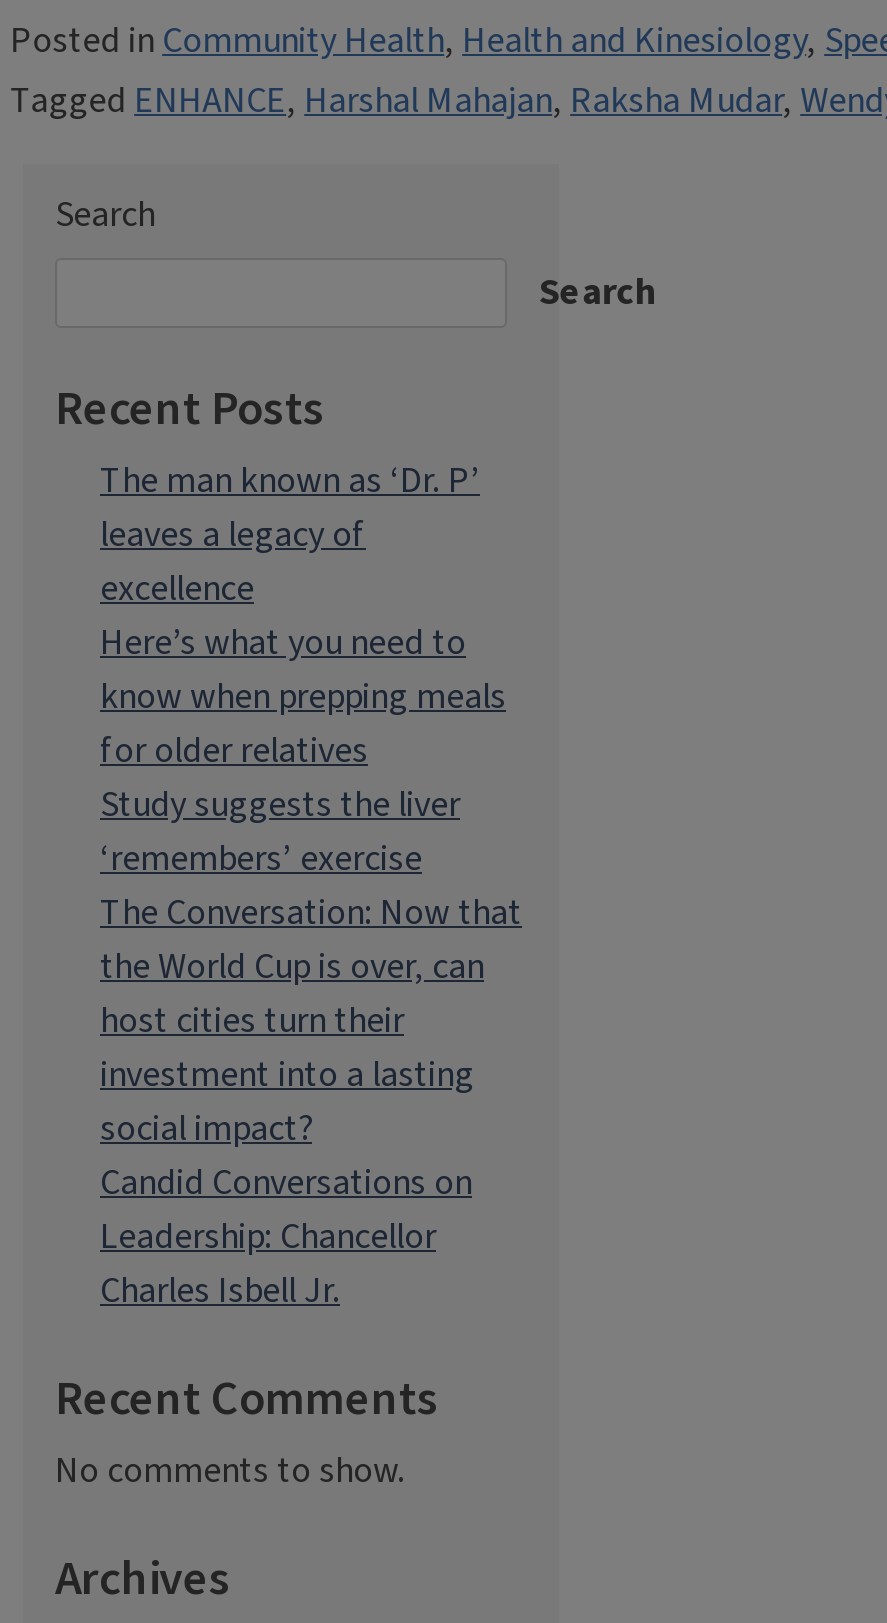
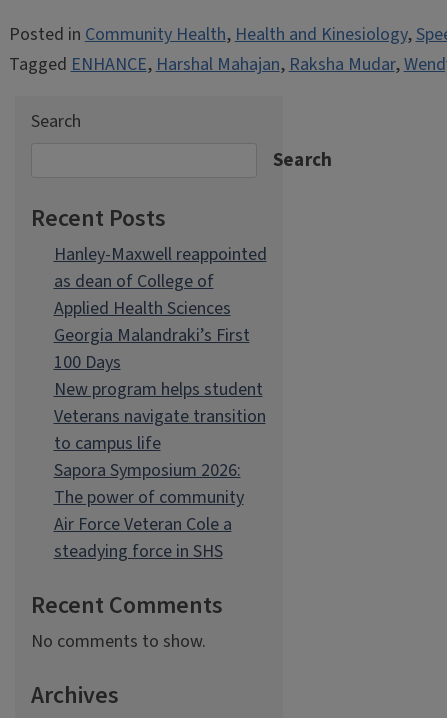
- The man known as ‘Dr. P’
- leaves a legacy of
- excellence
- Here’s what you need to
- know when prepping meals
- for older relatives
- Study suggests the liver
- ‘remembers’ exercise
- The Conversation: Now that
- the World Cup is over, can
- host cities turn their
- investment into a lasting
- social impact?
- Candid Conversations on
- Leadership: Chancellor
- Charles Isbell Jr.
+ Hanley-Maxwell reappointed
+ as dean of College of
+ Applied Health Sciences
+ Georgia Malandraki’s First
+ 100 Days
+ New program helps student
+ Veterans navigate transition
+ to campus life
+ Sapora Symposium 2026:
+ The power of community
+ Air Force Veteran Cole a
+ steadying force in SHS
